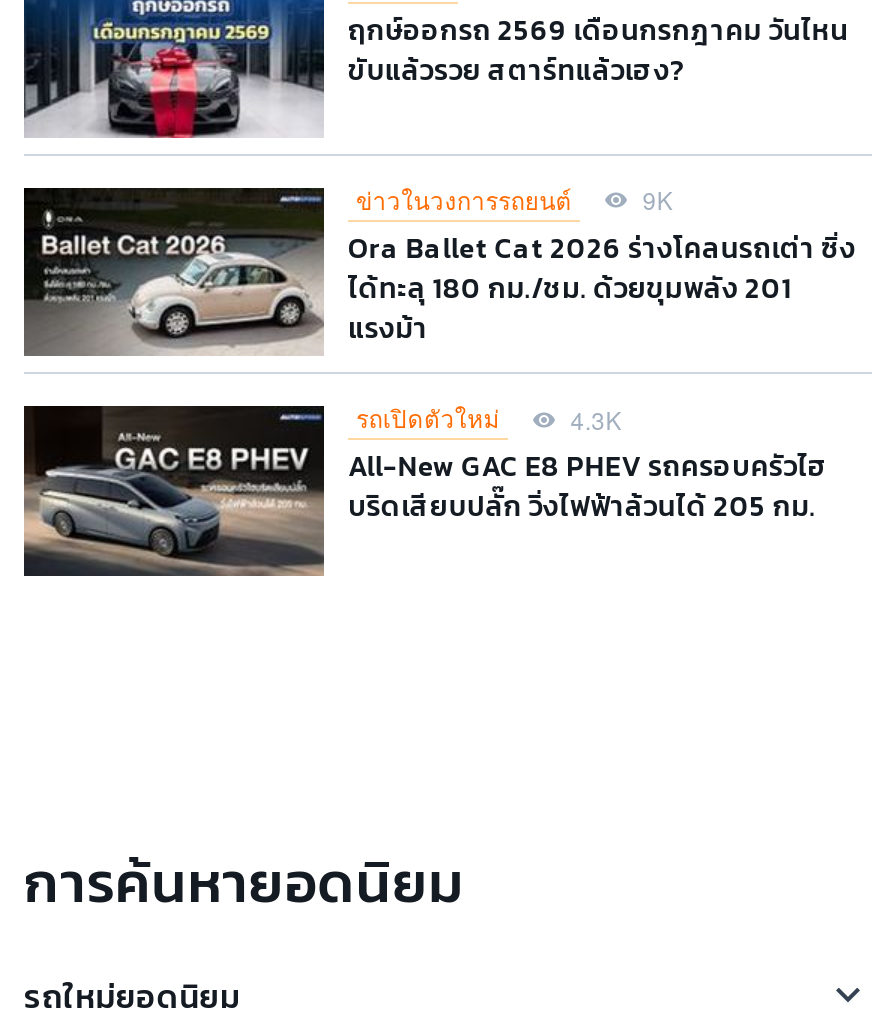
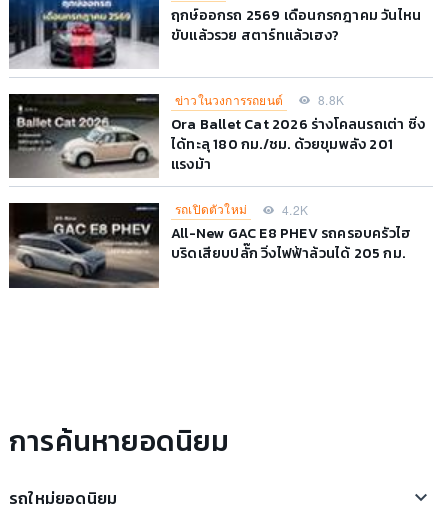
- ข่าวในวงการรถยนต์ 9K
+ ข่าวในวงการรถยนต์ 8.8K

- รถเปิดตัวใหม่ 4.3K
+ รถเปิดตัวใหม่ 4.2K
